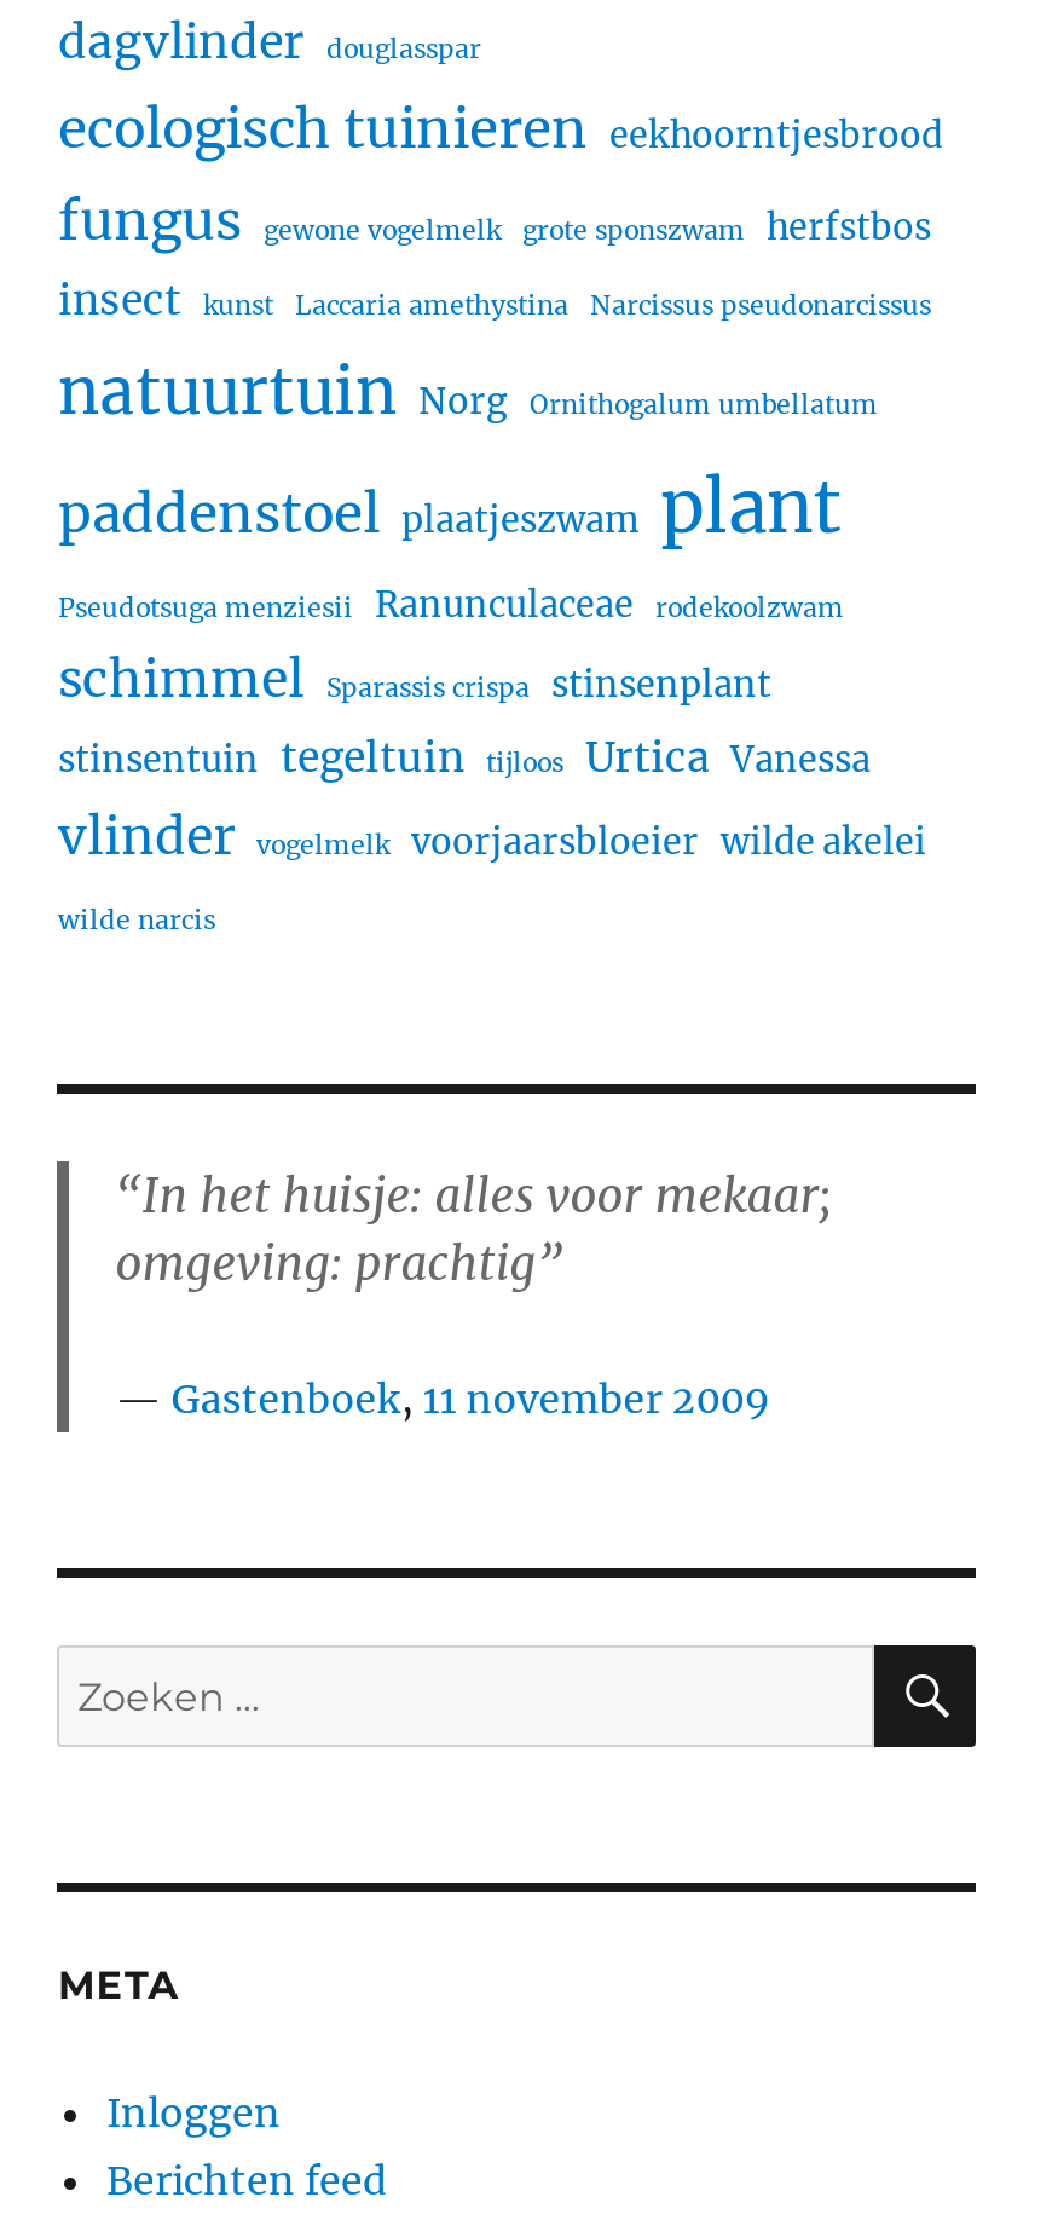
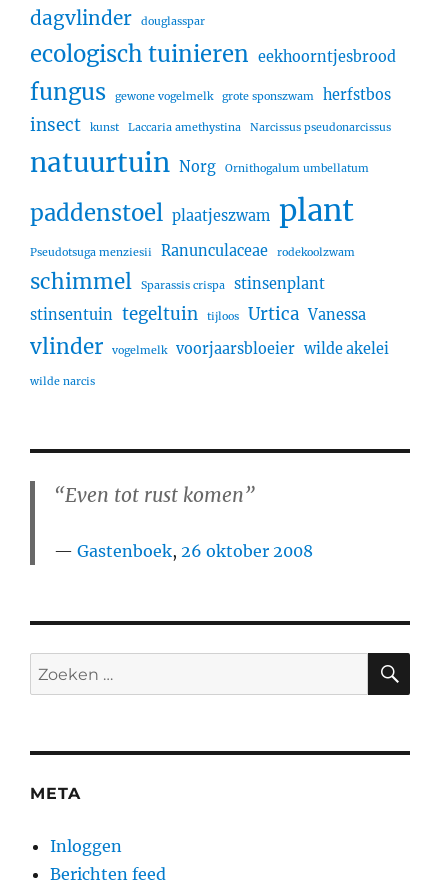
- “In het huisje: alles voor mekaar;
- omgeving: prachtig”
+ “Even tot rust komen”

- Gastenboek, 11 november 2009
+ Gastenboek, 26 oktober 2008
